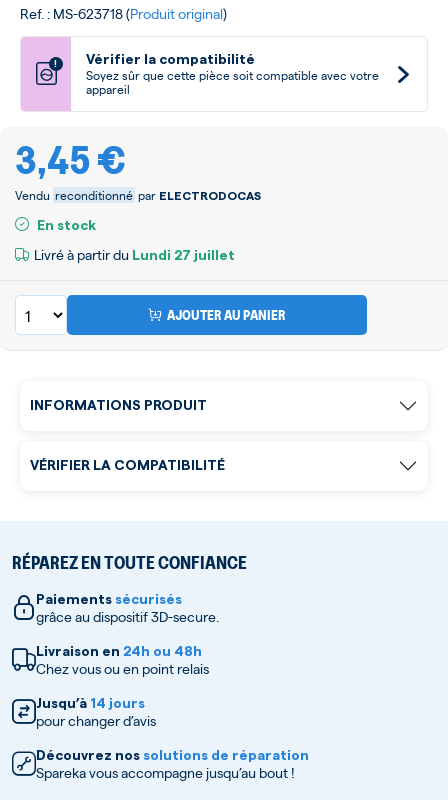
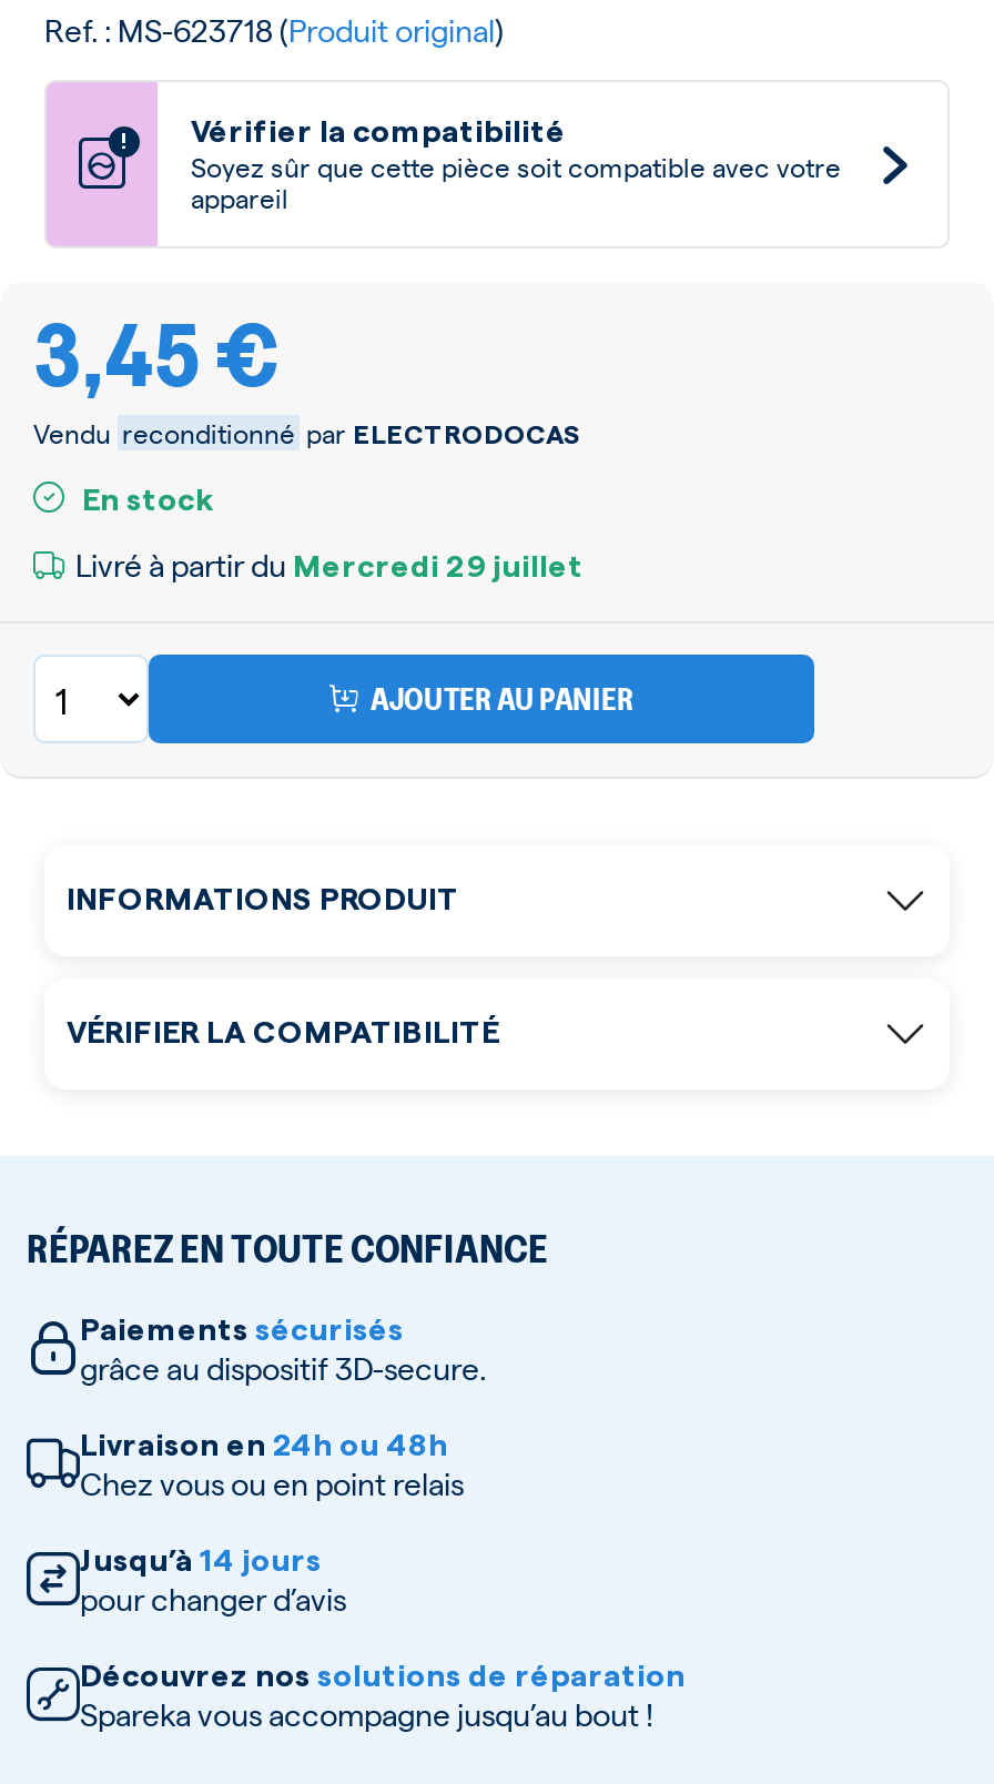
- Livré à partir du Lundi 27 juillet
+ Livré à partir du Mercredi 29 juillet
